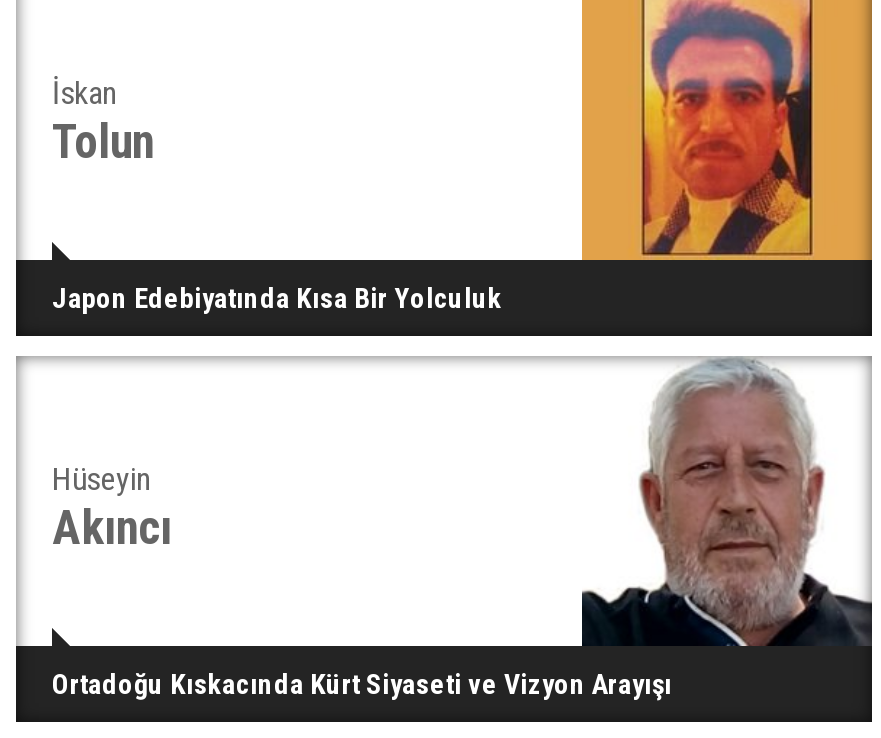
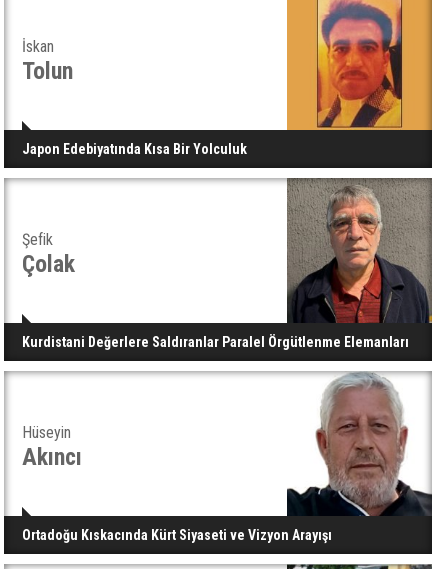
+ [image]
+ Şefik
+ Çolak
+ Kurdistani Değerlere Saldıranlar Paralel Örgütlenme Elemanları
